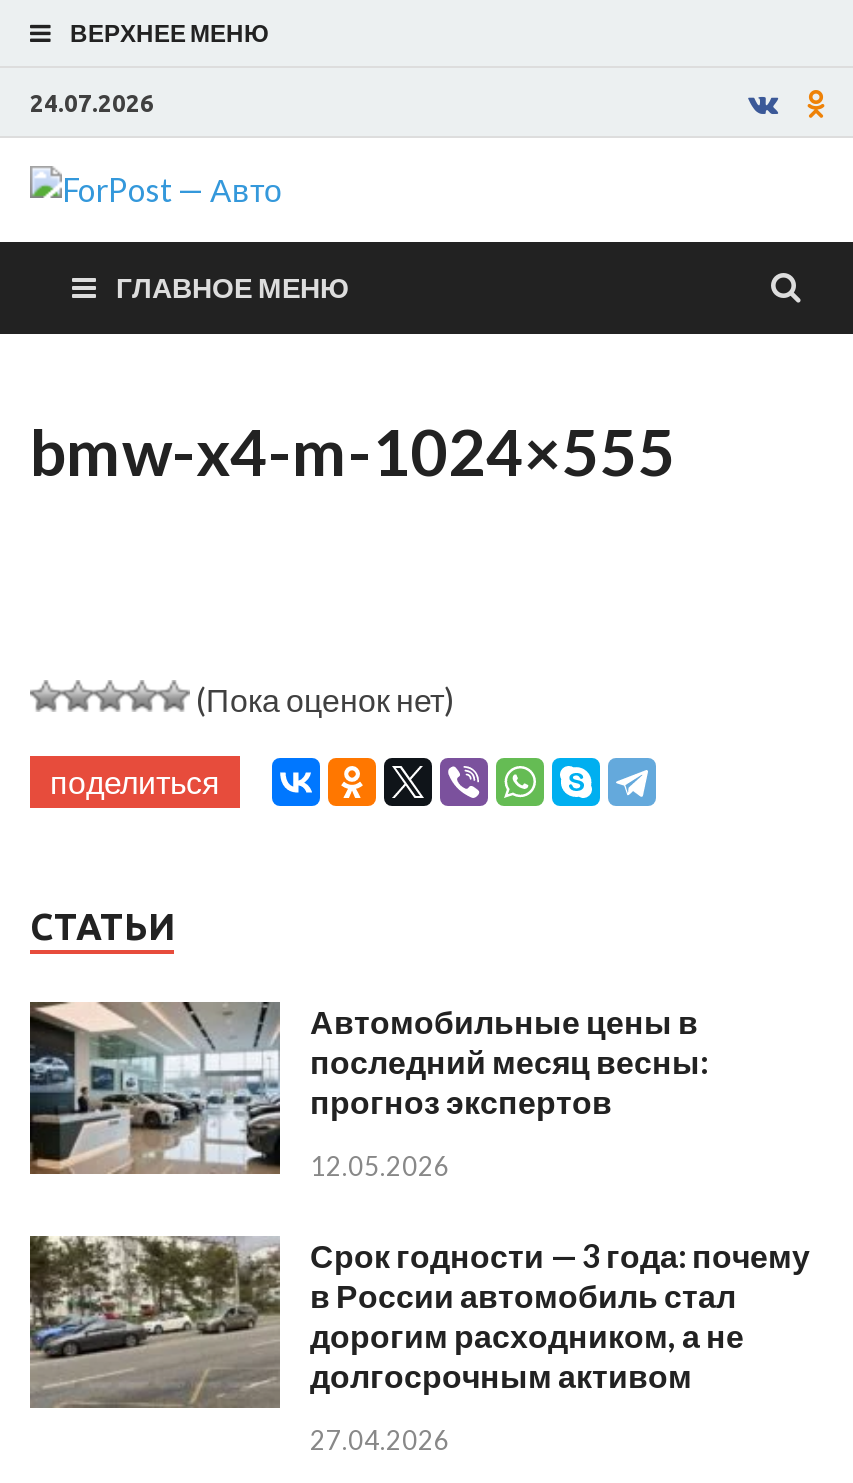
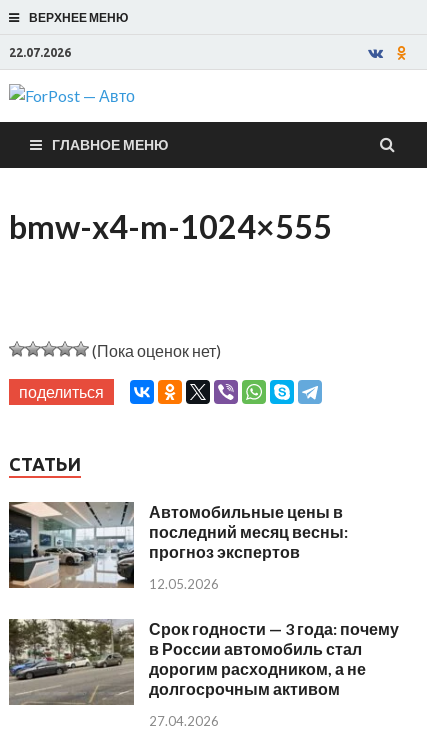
- 24.07.2026
+ 22.07.2026
